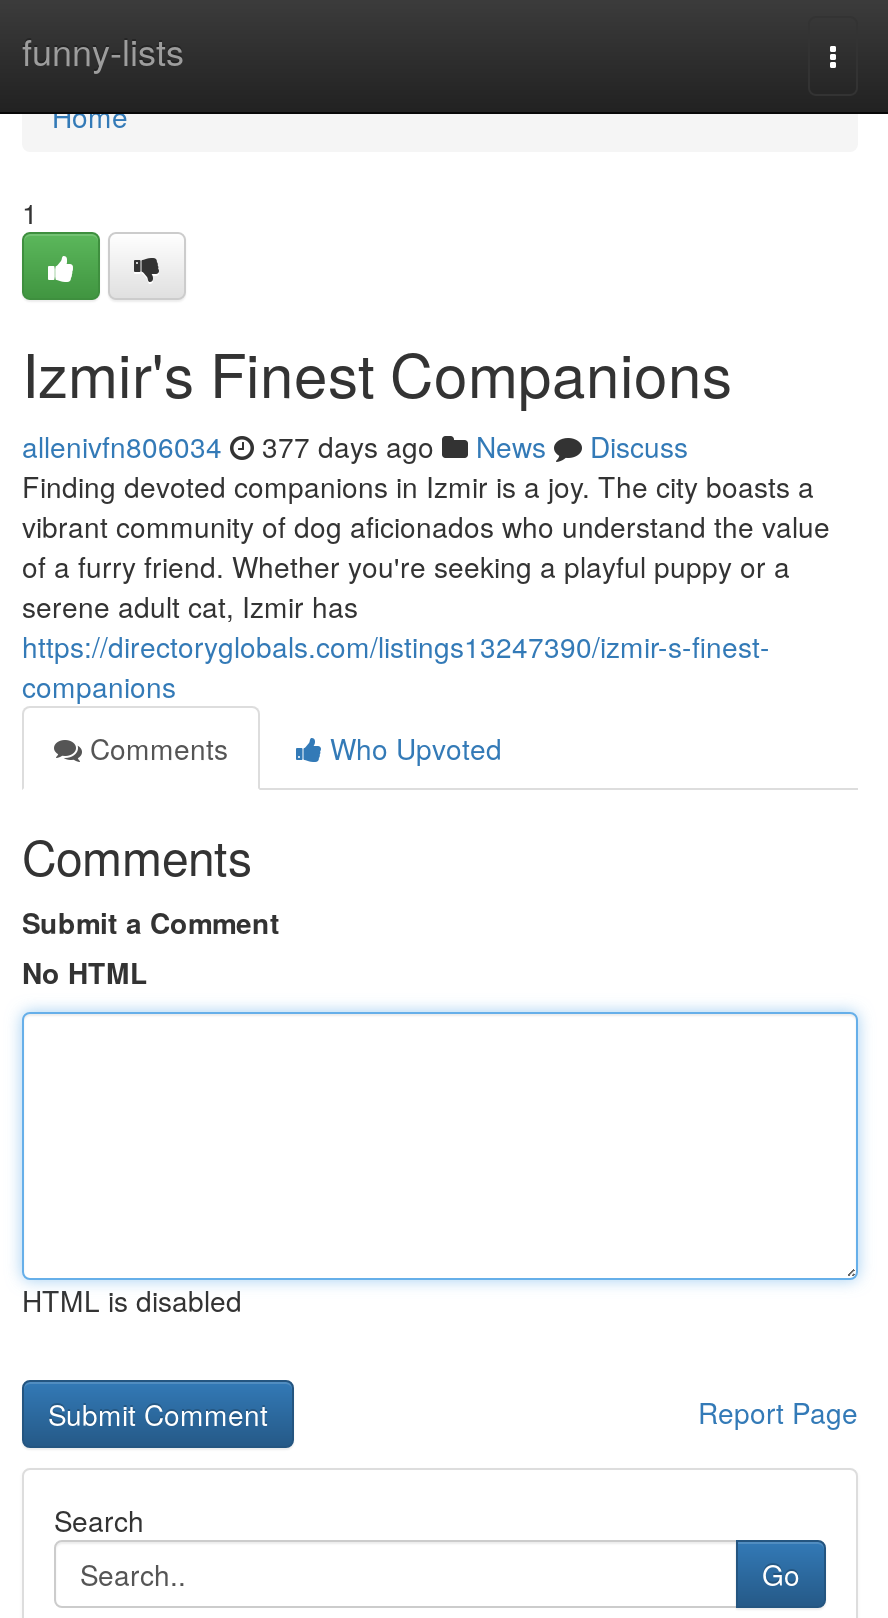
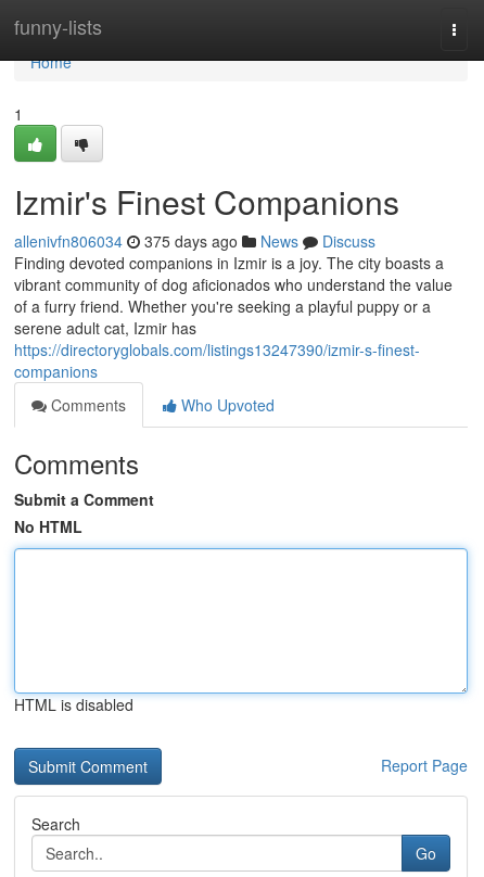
- allenivfn806034 377 days ago News Discuss
+ allenivfn806034 375 days ago News Discuss
